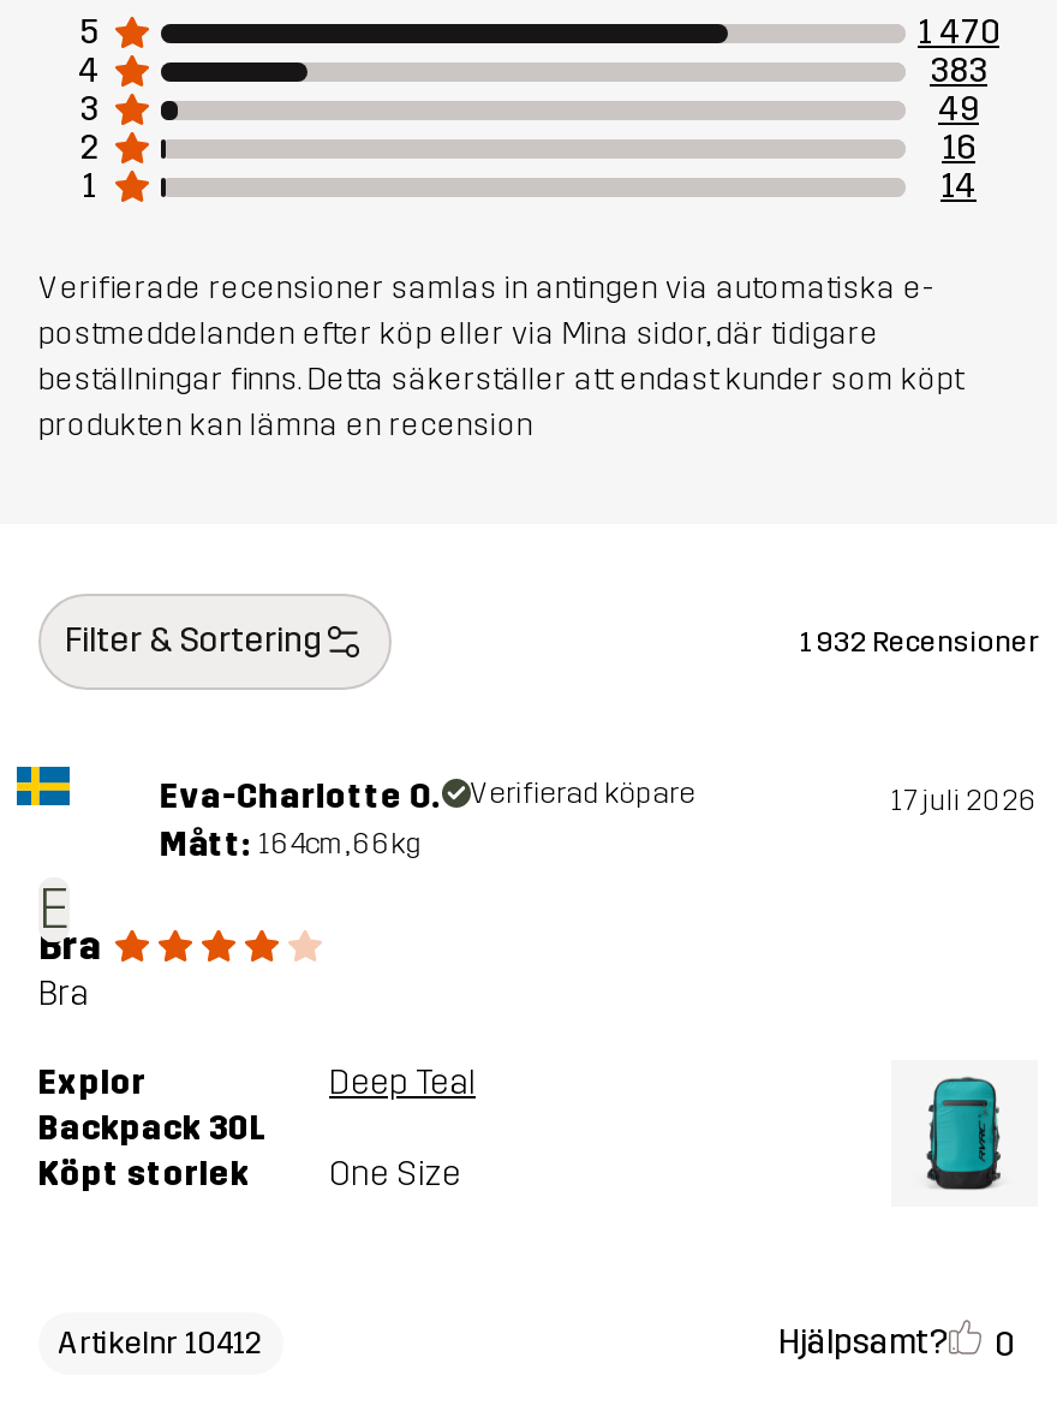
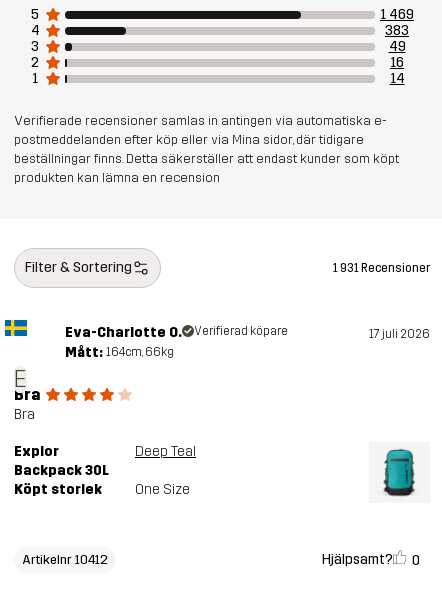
- 1 470
+ 1 469

- 1 932 Recensioner
+ 1 931 Recensioner
